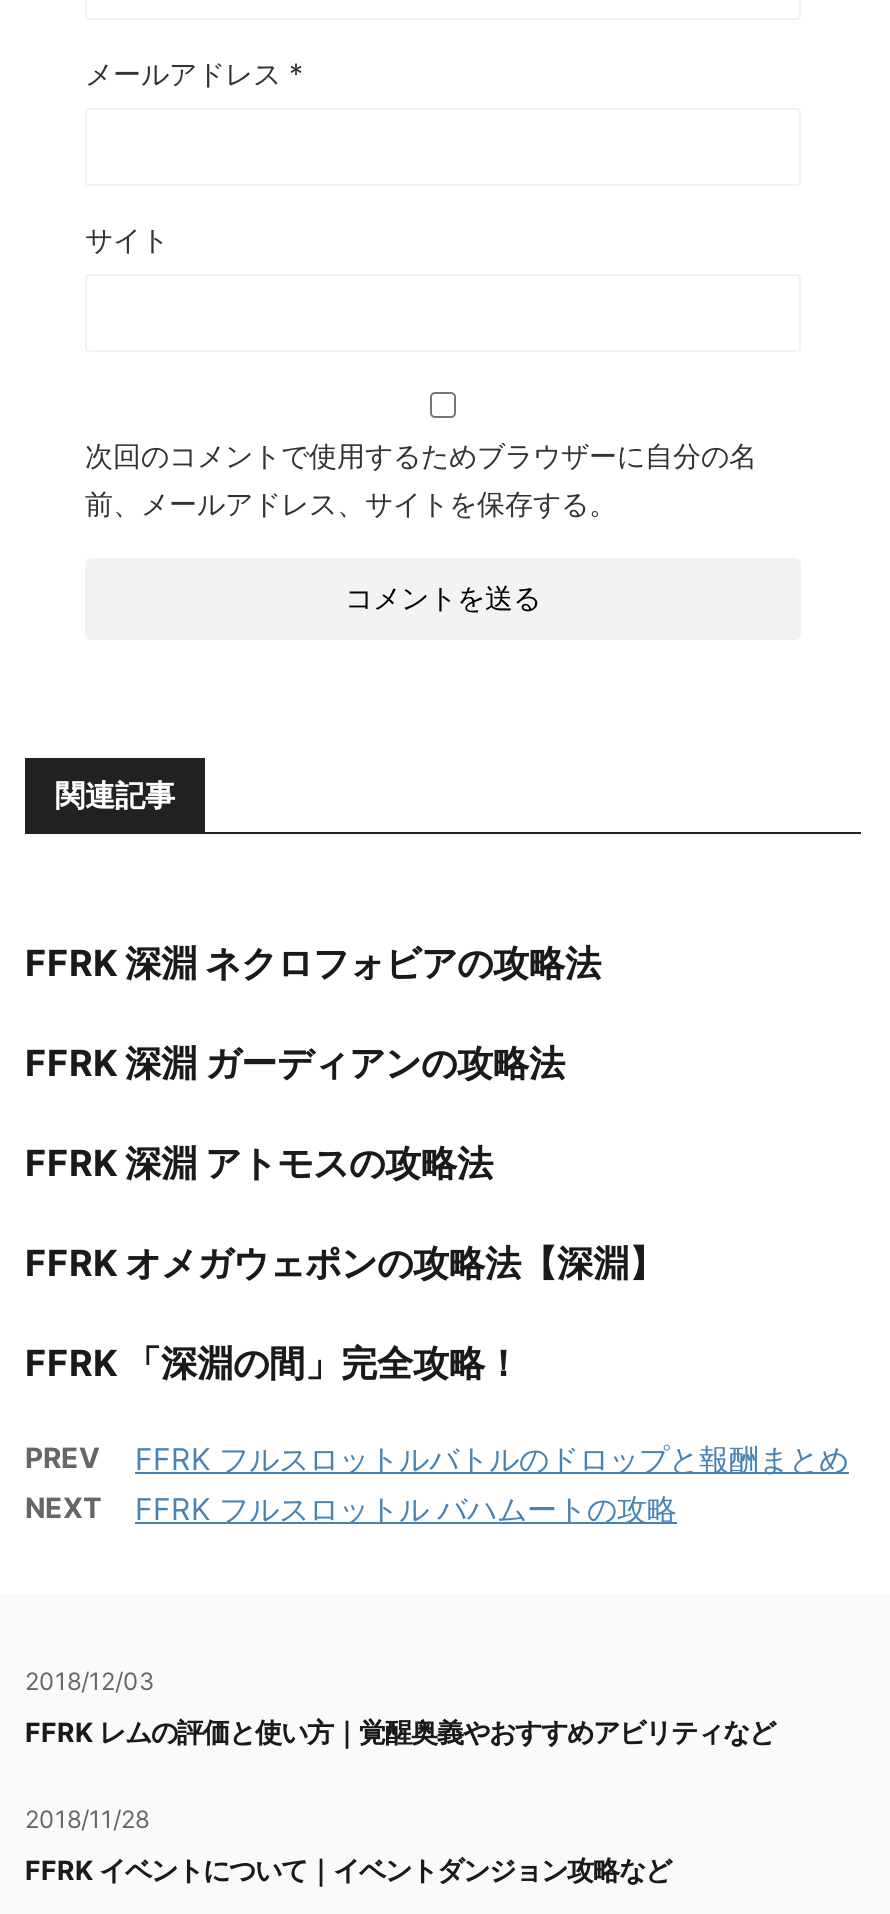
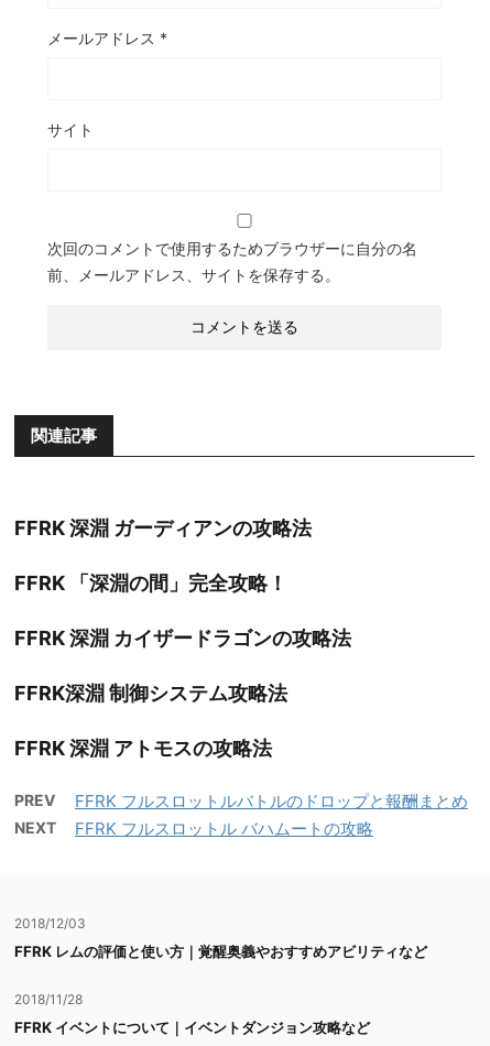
- FFRK 深淵 ネクロフォビアの攻略法

moved up: FFRK 深淵 ガーディアンの攻略法

moved down: FFRK 深淵 アトモスの攻略法

- FFRK オメガウェポンの攻略法【深淵】

moved up: FFRK 「深淵の間」完全攻略！

+ FFRK 深淵 カイザードラゴンの攻略法
+ FFRK深淵 制御システム攻略法
